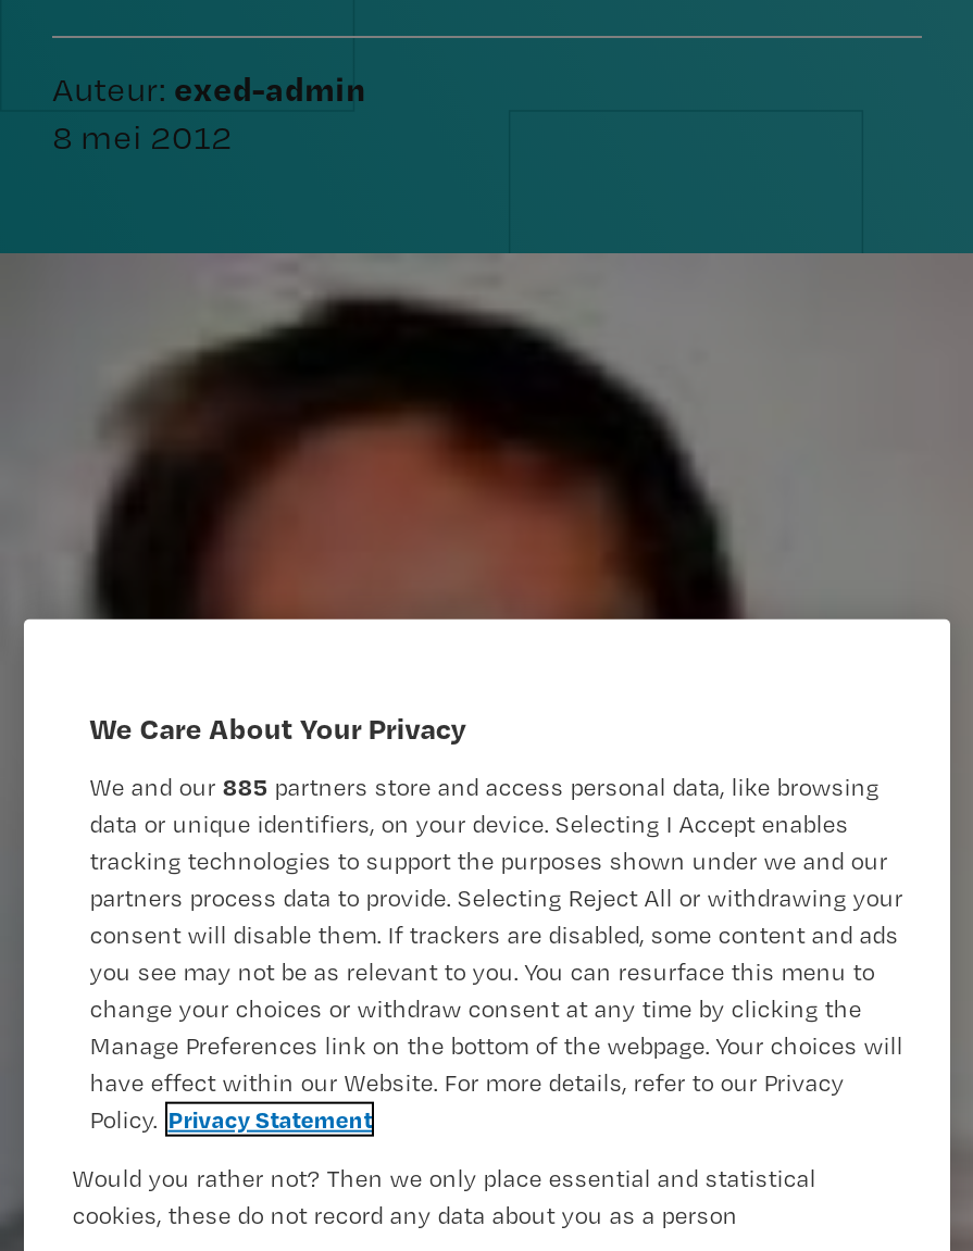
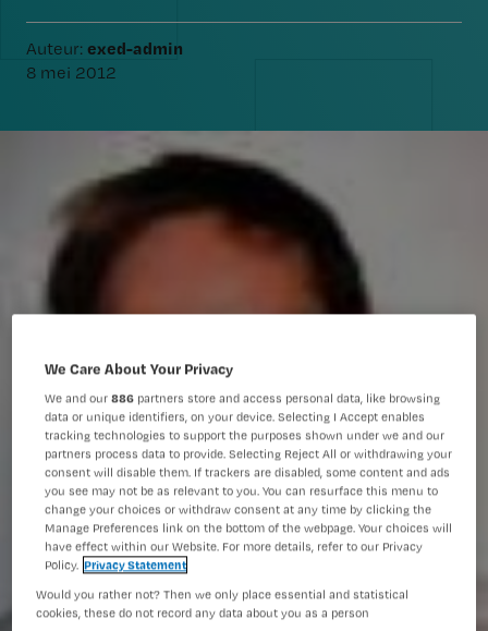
- We and our 885 partners store and access personal data, like browsing
+ We and our 886 partners store and access personal data, like browsing
